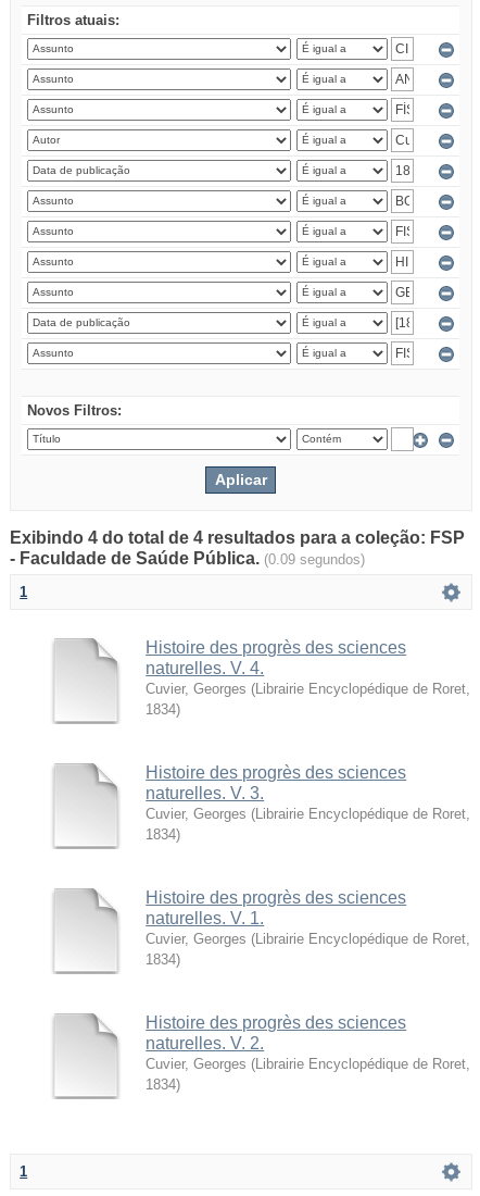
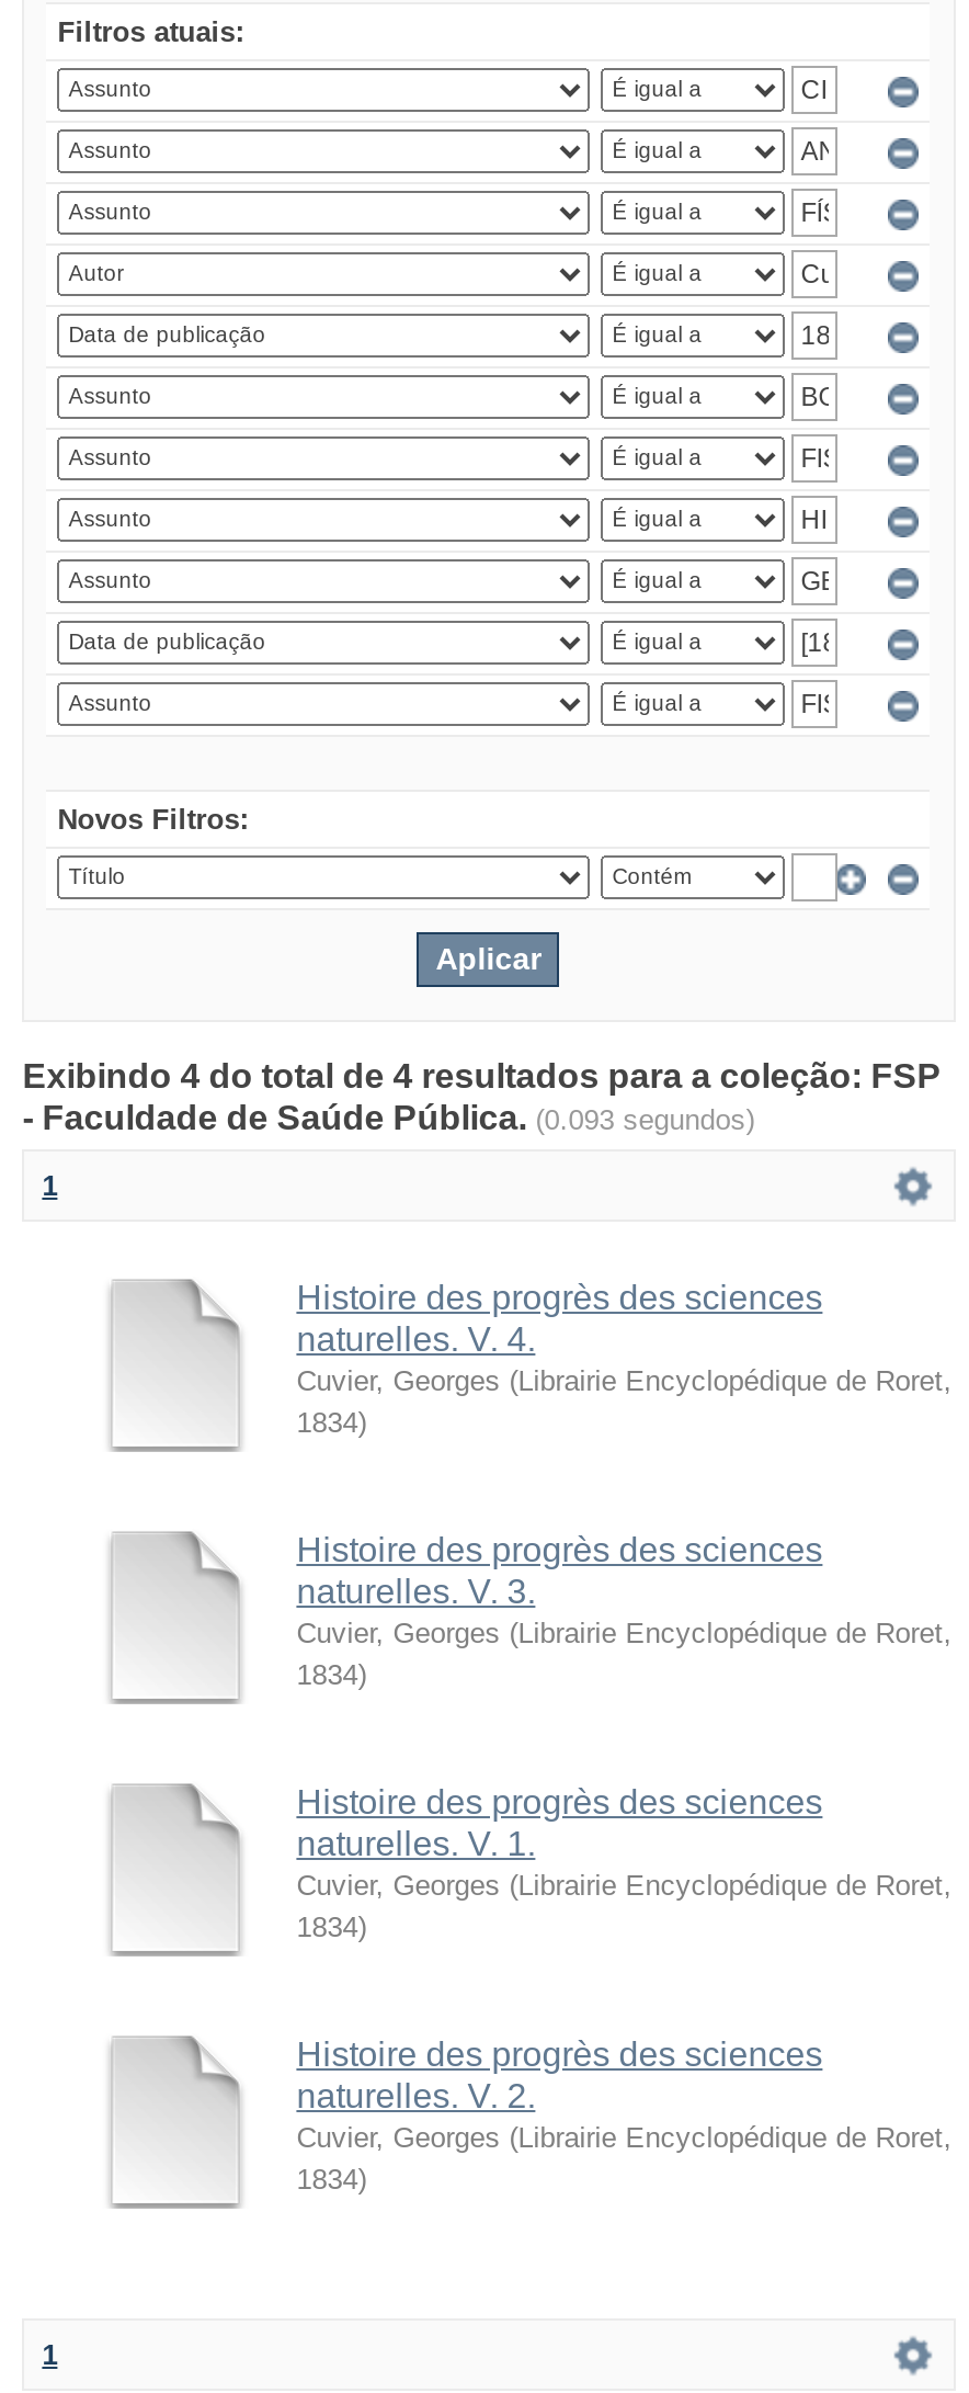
- - Faculdade de Saúde Pública. (0.09 segundos)
+ - Faculdade de Saúde Pública. (0.093 segundos)
